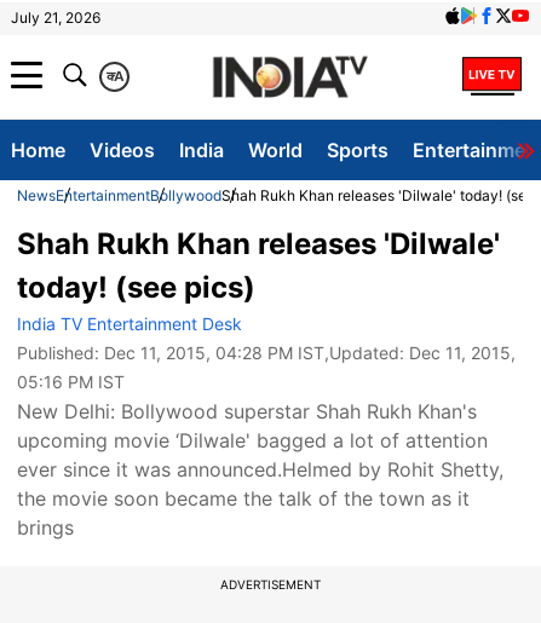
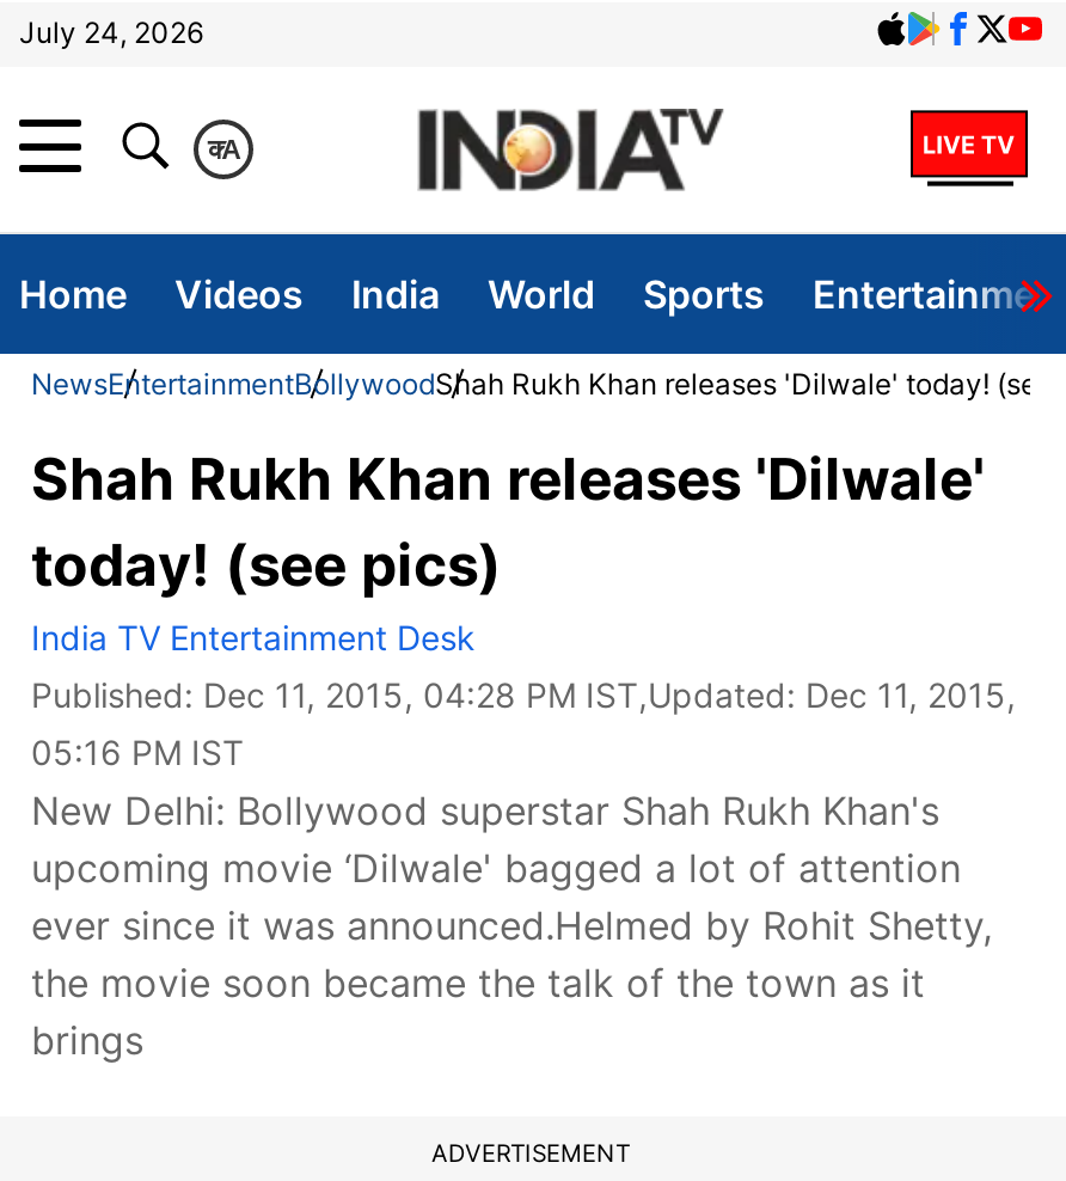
- July 21, 2026
+ July 24, 2026
